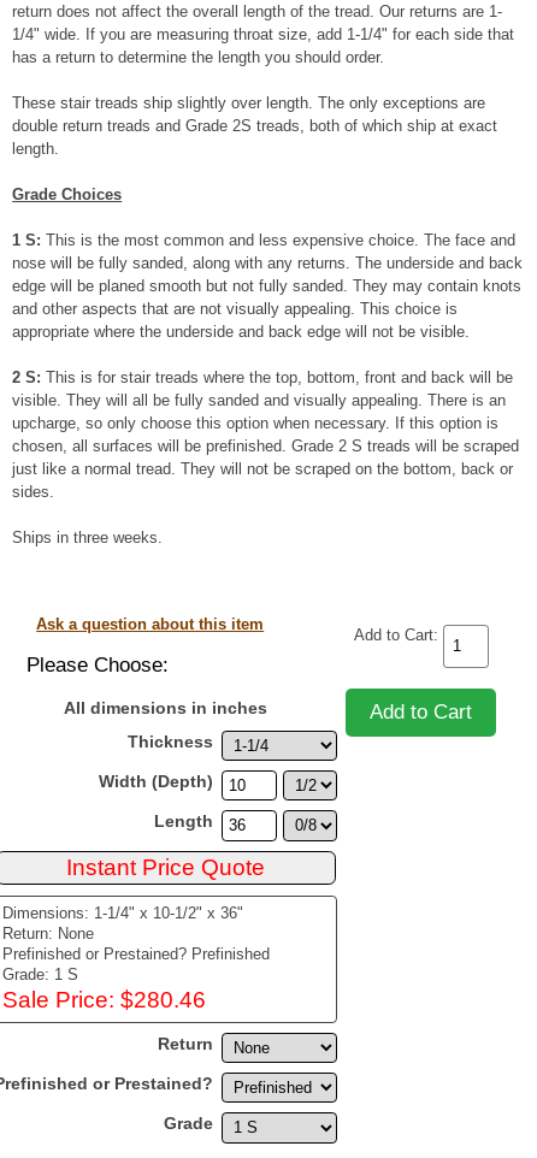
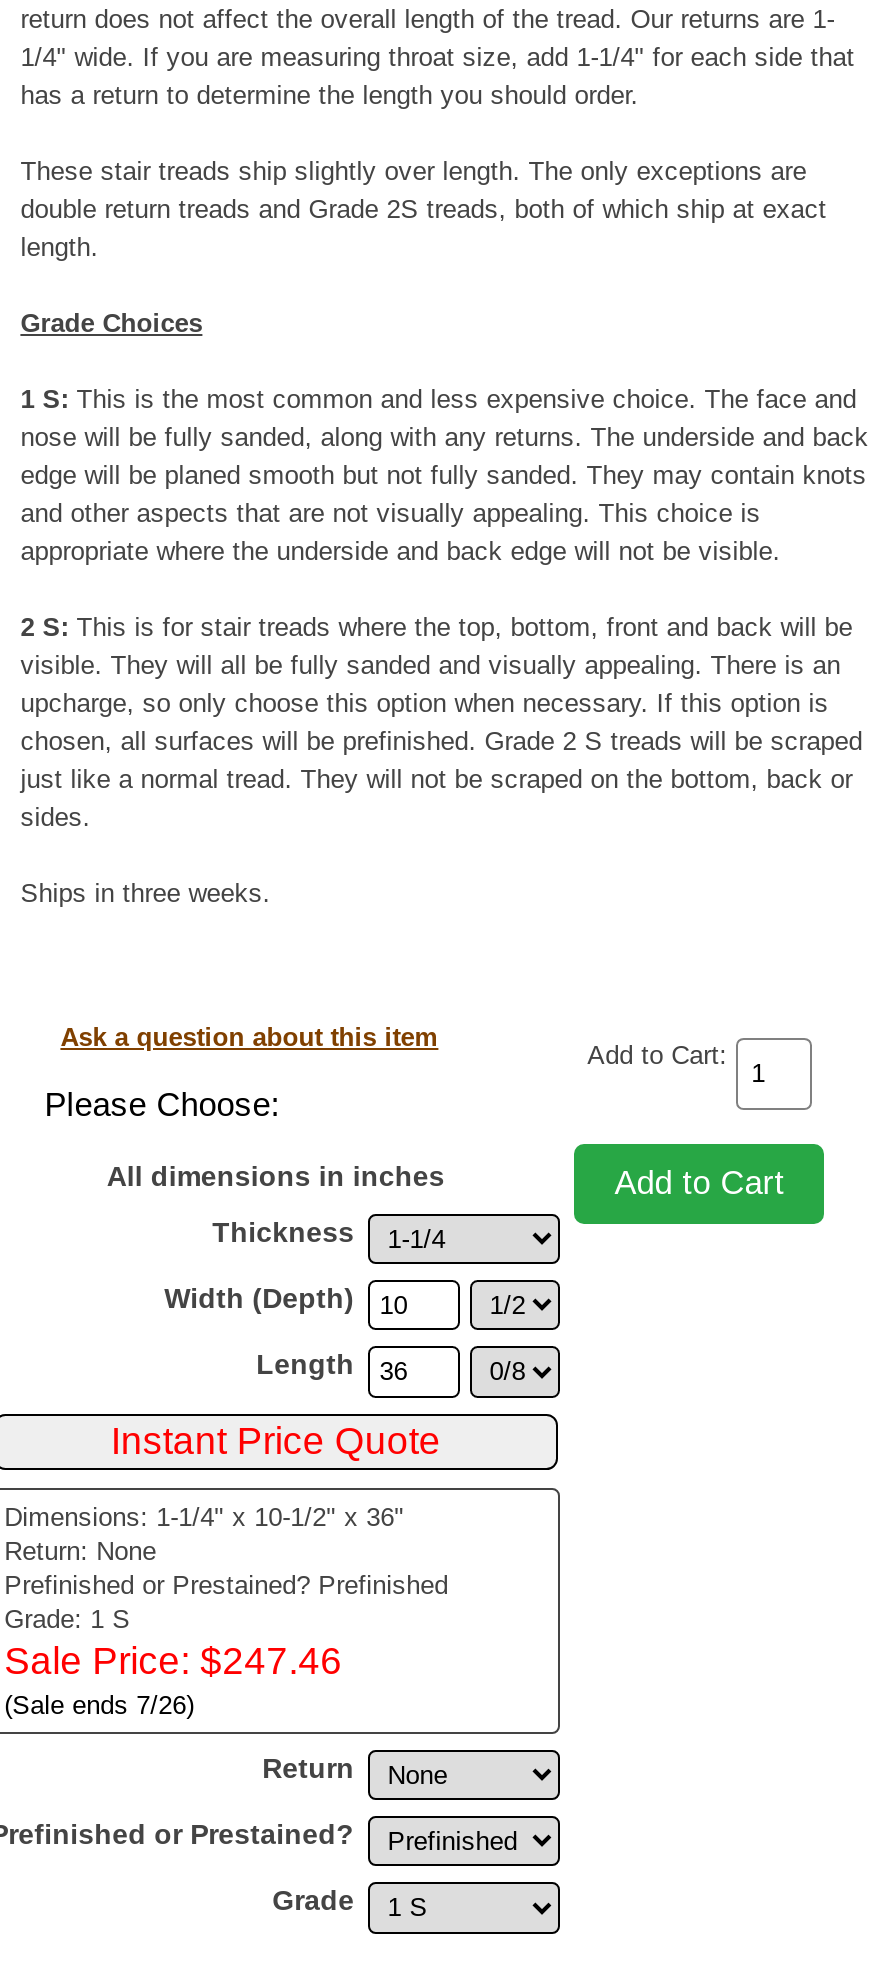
- Sale Price: $280.46
+ Sale Price: $247.46
+ (Sale ends 7/26)
